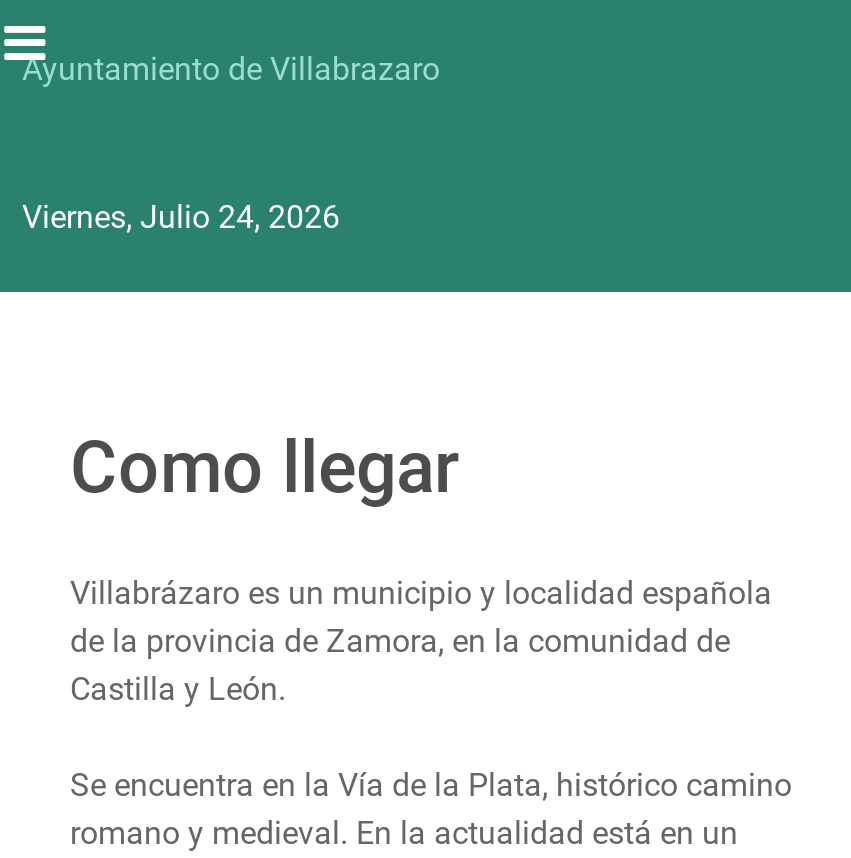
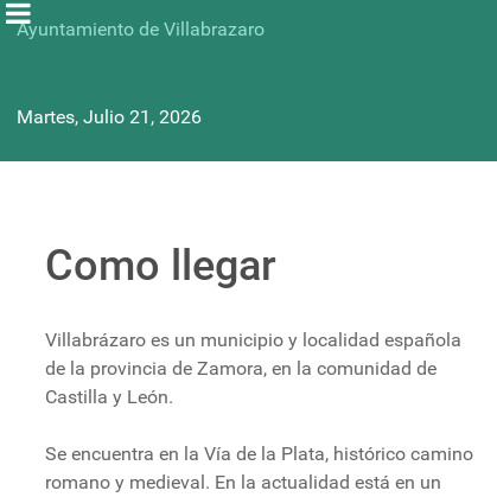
- Viernes, Julio 24, 2026
+ Martes, Julio 21, 2026
